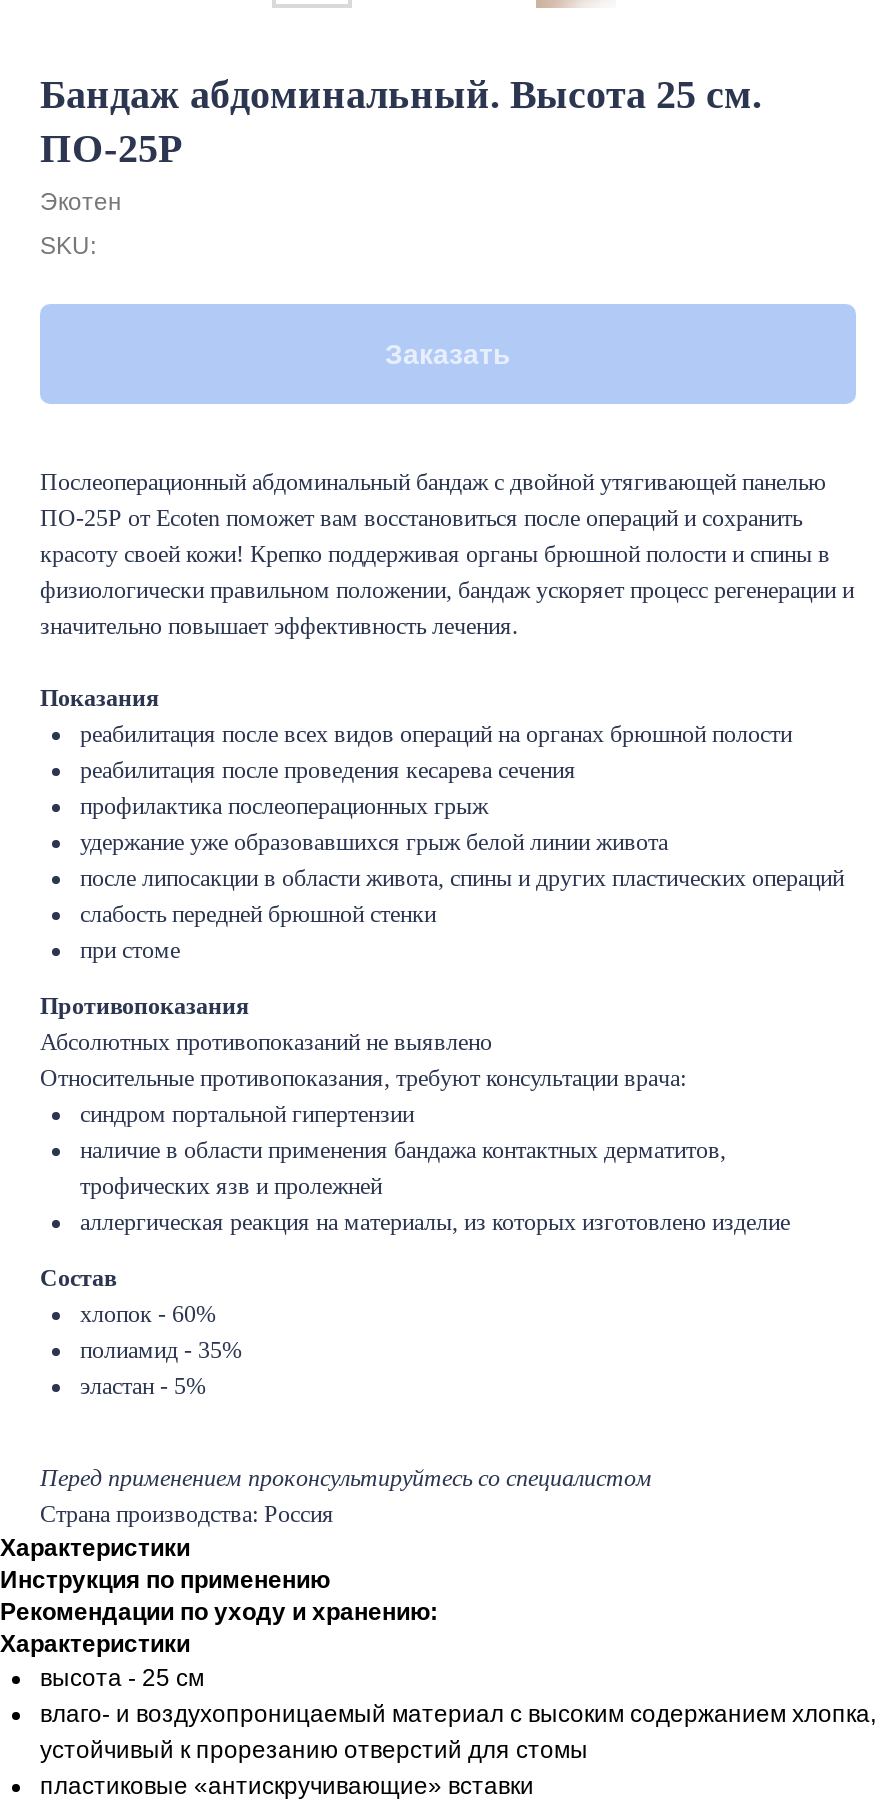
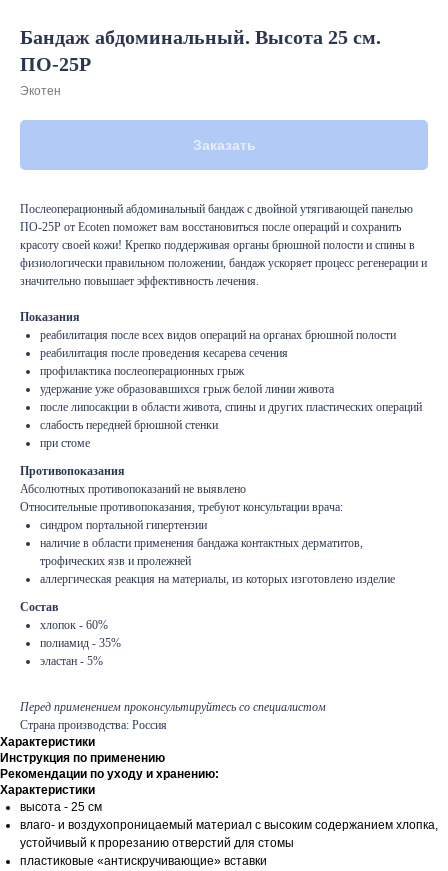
- SKU:
